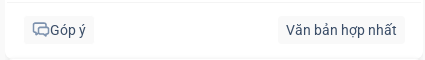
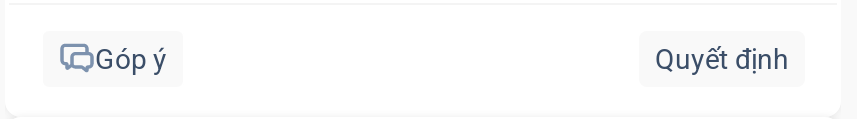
- Văn bản hợp nhất
+ Quyết định
